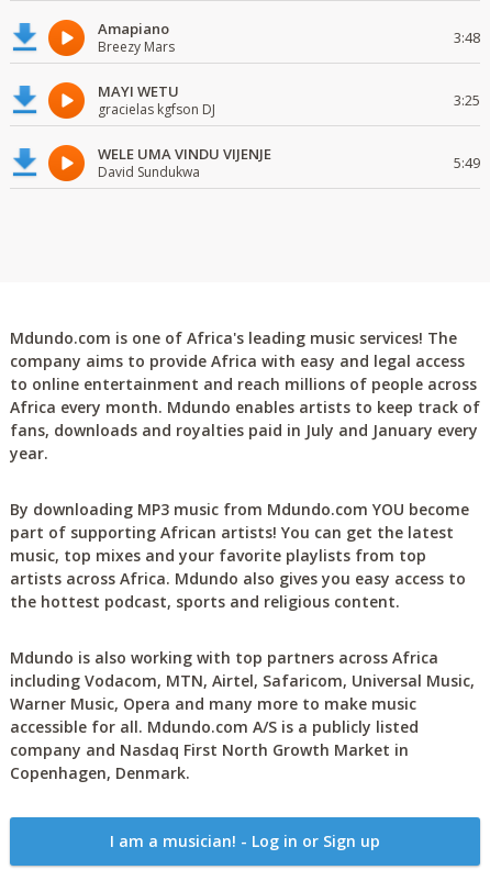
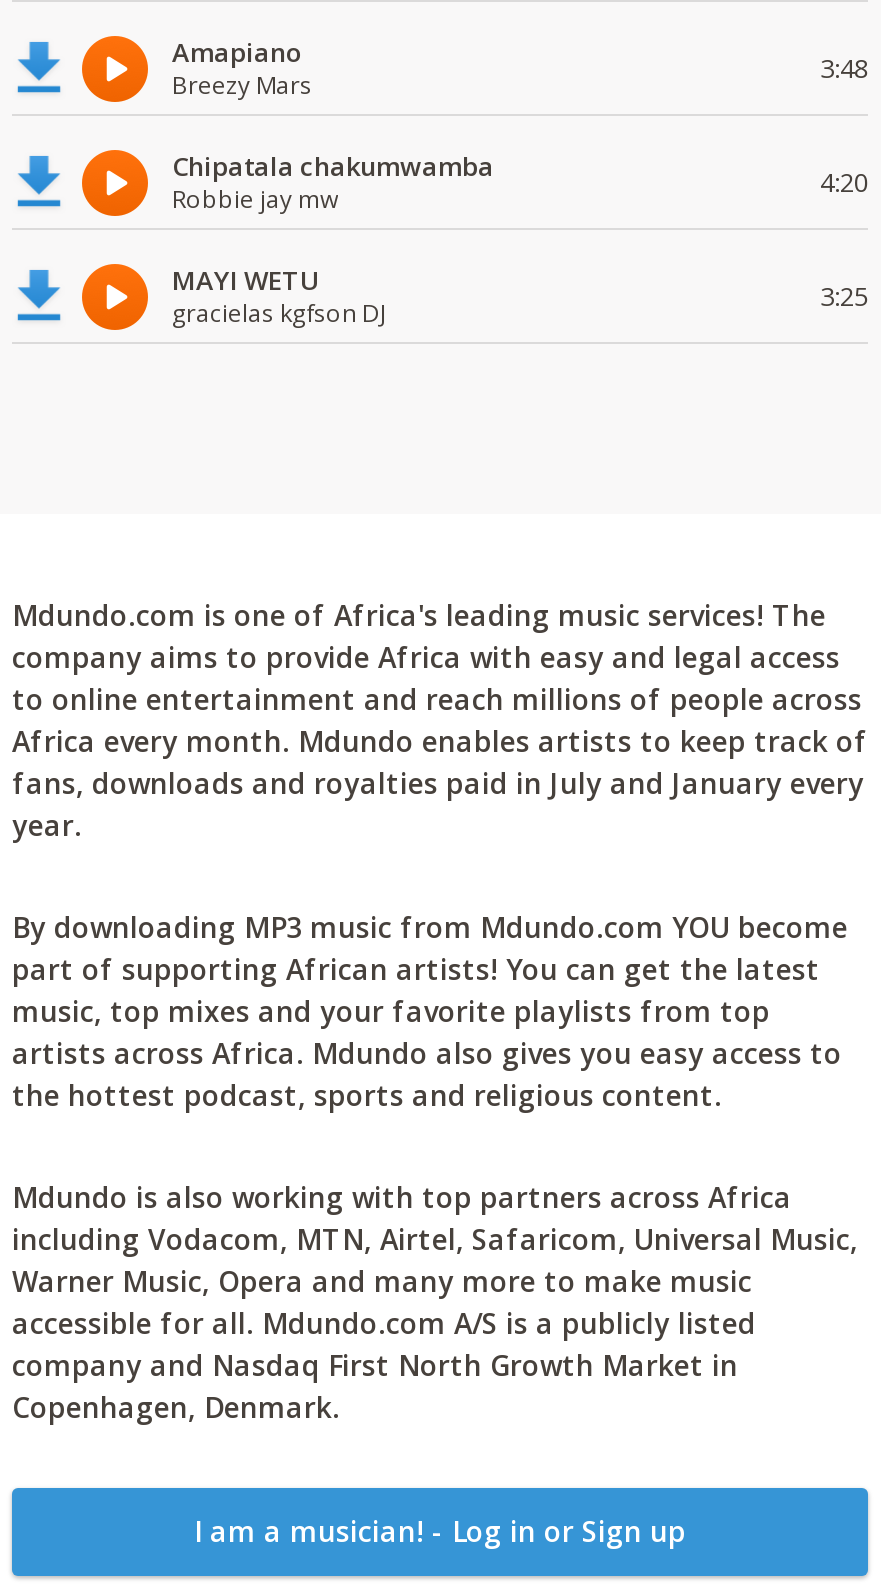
+ Chipatala chakumwamba
+ Robbie jay mw
+ 4:20

moved down: MAYI WETU | gracielas kgfson DJ | 3:25

- WELE UMA VINDU VIJENJE
- David Sundukwa
- 5:49
